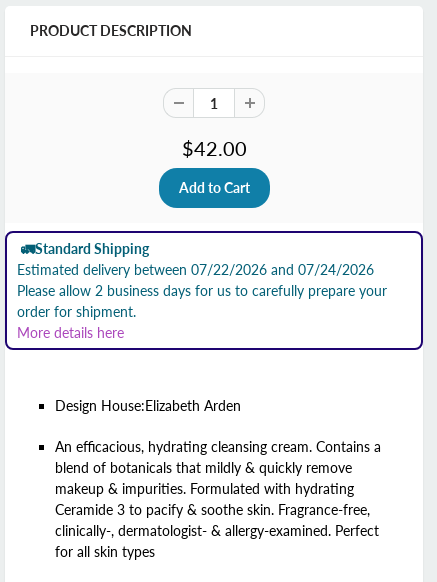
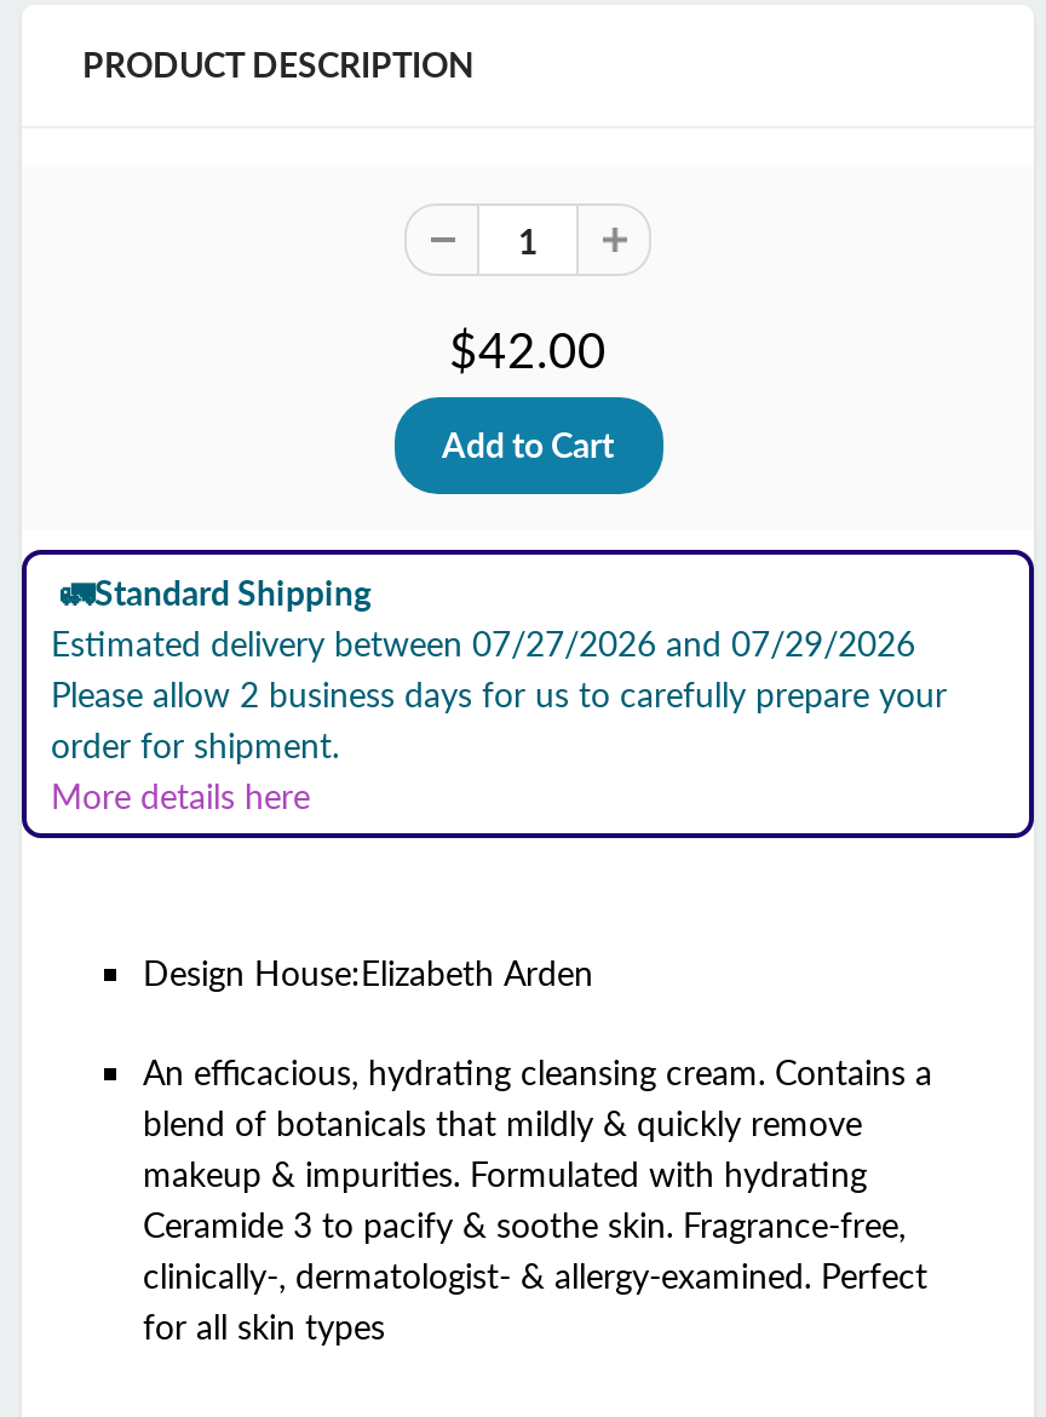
- Estimated delivery between 07/22/2026 and 07/24/2026
+ Estimated delivery between 07/27/2026 and 07/29/2026
